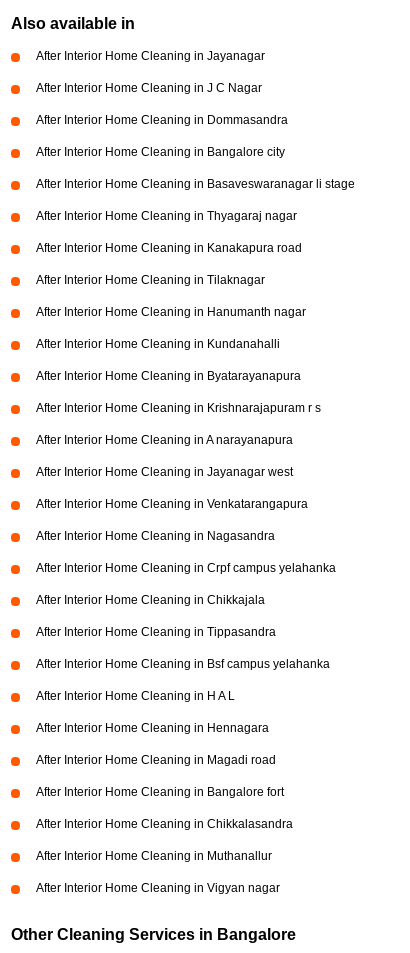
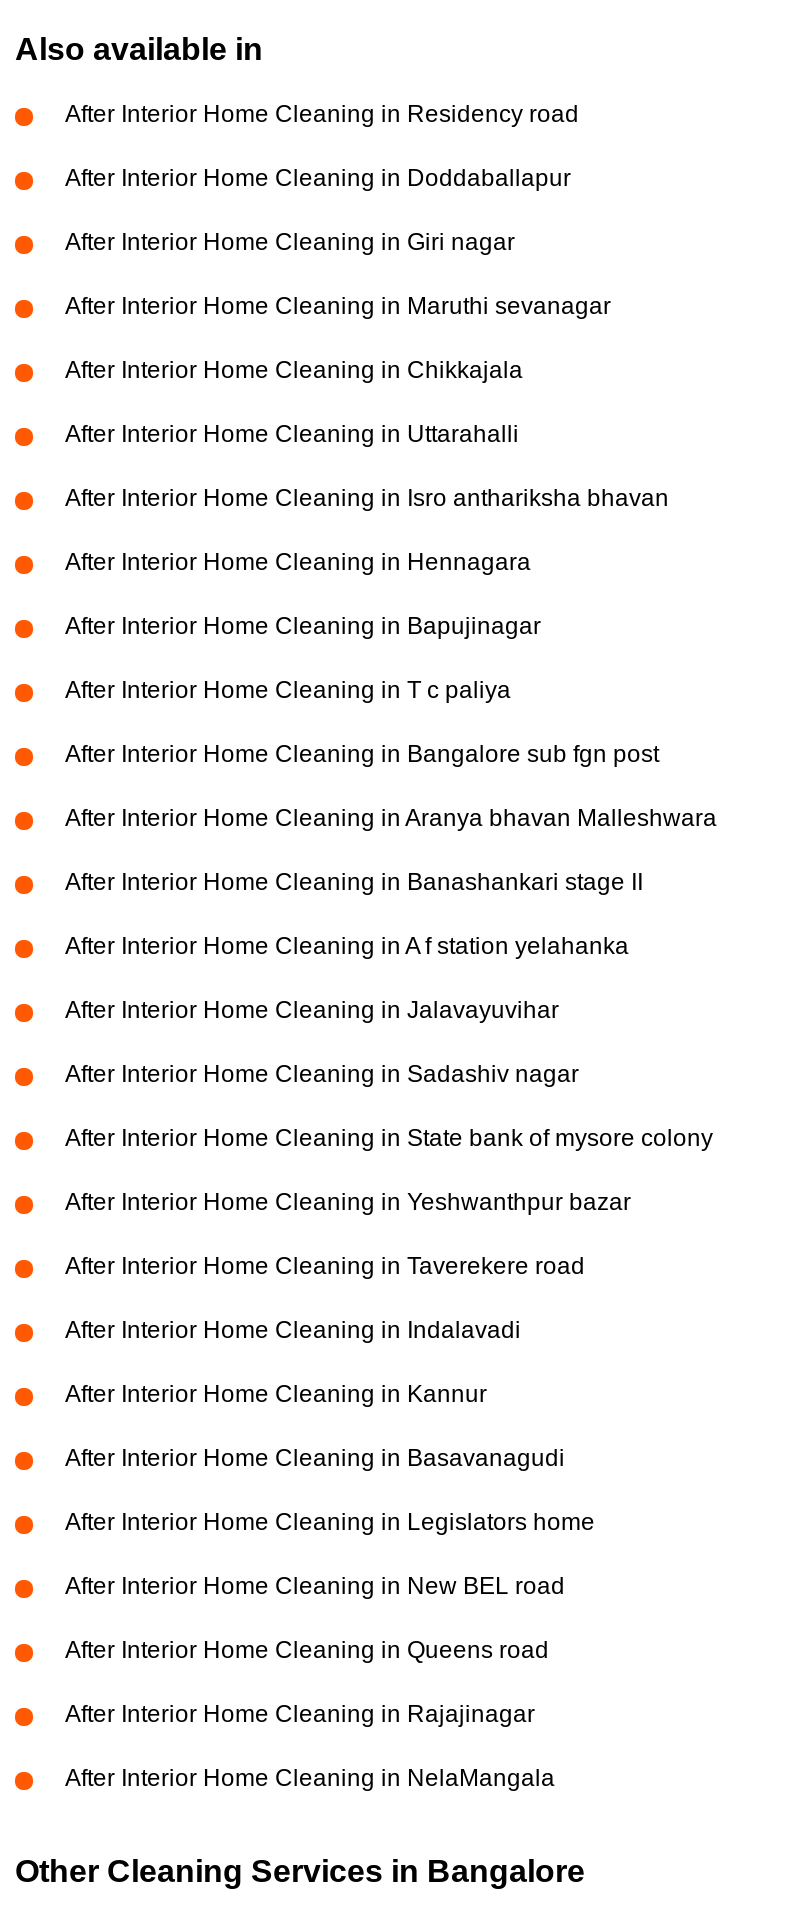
- After Interior Home Cleaning in Jayanagar
- After Interior Home Cleaning in J C Nagar
- After Interior Home Cleaning in Dommasandra
- After Interior Home Cleaning in Bangalore city
- After Interior Home Cleaning in Basaveswaranagar li stage
- After Interior Home Cleaning in Thyagaraj nagar
- After Interior Home Cleaning in Kanakapura road
- After Interior Home Cleaning in Tilaknagar
- After Interior Home Cleaning in Hanumanth nagar
- After Interior Home Cleaning in Kundanahalli
- After Interior Home Cleaning in Byatarayanapura
- After Interior Home Cleaning in Krishnarajapuram r s
- After Interior Home Cleaning in A narayanapura
- After Interior Home Cleaning in Jayanagar west
- After Interior Home Cleaning in Venkatarangapura
- After Interior Home Cleaning in Nagasandra
- After Interior Home Cleaning in Crpf campus yelahanka
+ After Interior Home Cleaning in Residency road
+ After Interior Home Cleaning in Doddaballapur
+ After Interior Home Cleaning in Giri nagar
+ After Interior Home Cleaning in Maruthi sevanagar

moved up: After Interior Home Cleaning in Chikkajala

- After Interior Home Cleaning in Tippasandra
- After Interior Home Cleaning in Bsf campus yelahanka
- After Interior Home Cleaning in H A L
+ After Interior Home Cleaning in Uttarahalli
+ After Interior Home Cleaning in Isro anthariksha bhavan

moved up: After Interior Home Cleaning in Hennagara

- After Interior Home Cleaning in Magadi road
- After Interior Home Cleaning in Bangalore fort
- After Interior Home Cleaning in Chikkalasandra
- After Interior Home Cleaning in Muthanallur
- After Interior Home Cleaning in Vigyan nagar
+ After Interior Home Cleaning in Bapujinagar
+ After Interior Home Cleaning in T c paliya
+ After Interior Home Cleaning in Bangalore sub fgn post
+ After Interior Home Cleaning in Aranya bhavan Malleshwara
+ After Interior Home Cleaning in Banashankari stage II
+ After Interior Home Cleaning in A f station yelahanka
+ After Interior Home Cleaning in Jalavayuvihar
+ After Interior Home Cleaning in Sadashiv nagar
+ After Interior Home Cleaning in State bank of mysore colony
+ After Interior Home Cleaning in Yeshwanthpur bazar
+ After Interior Home Cleaning in Taverekere road
+ After Interior Home Cleaning in Indalavadi
+ After Interior Home Cleaning in Kannur
+ After Interior Home Cleaning in Basavanagudi
+ After Interior Home Cleaning in Legislators home
+ After Interior Home Cleaning in New BEL road
+ After Interior Home Cleaning in Queens road
+ After Interior Home Cleaning in Rajajinagar
+ After Interior Home Cleaning in NelaMangala
